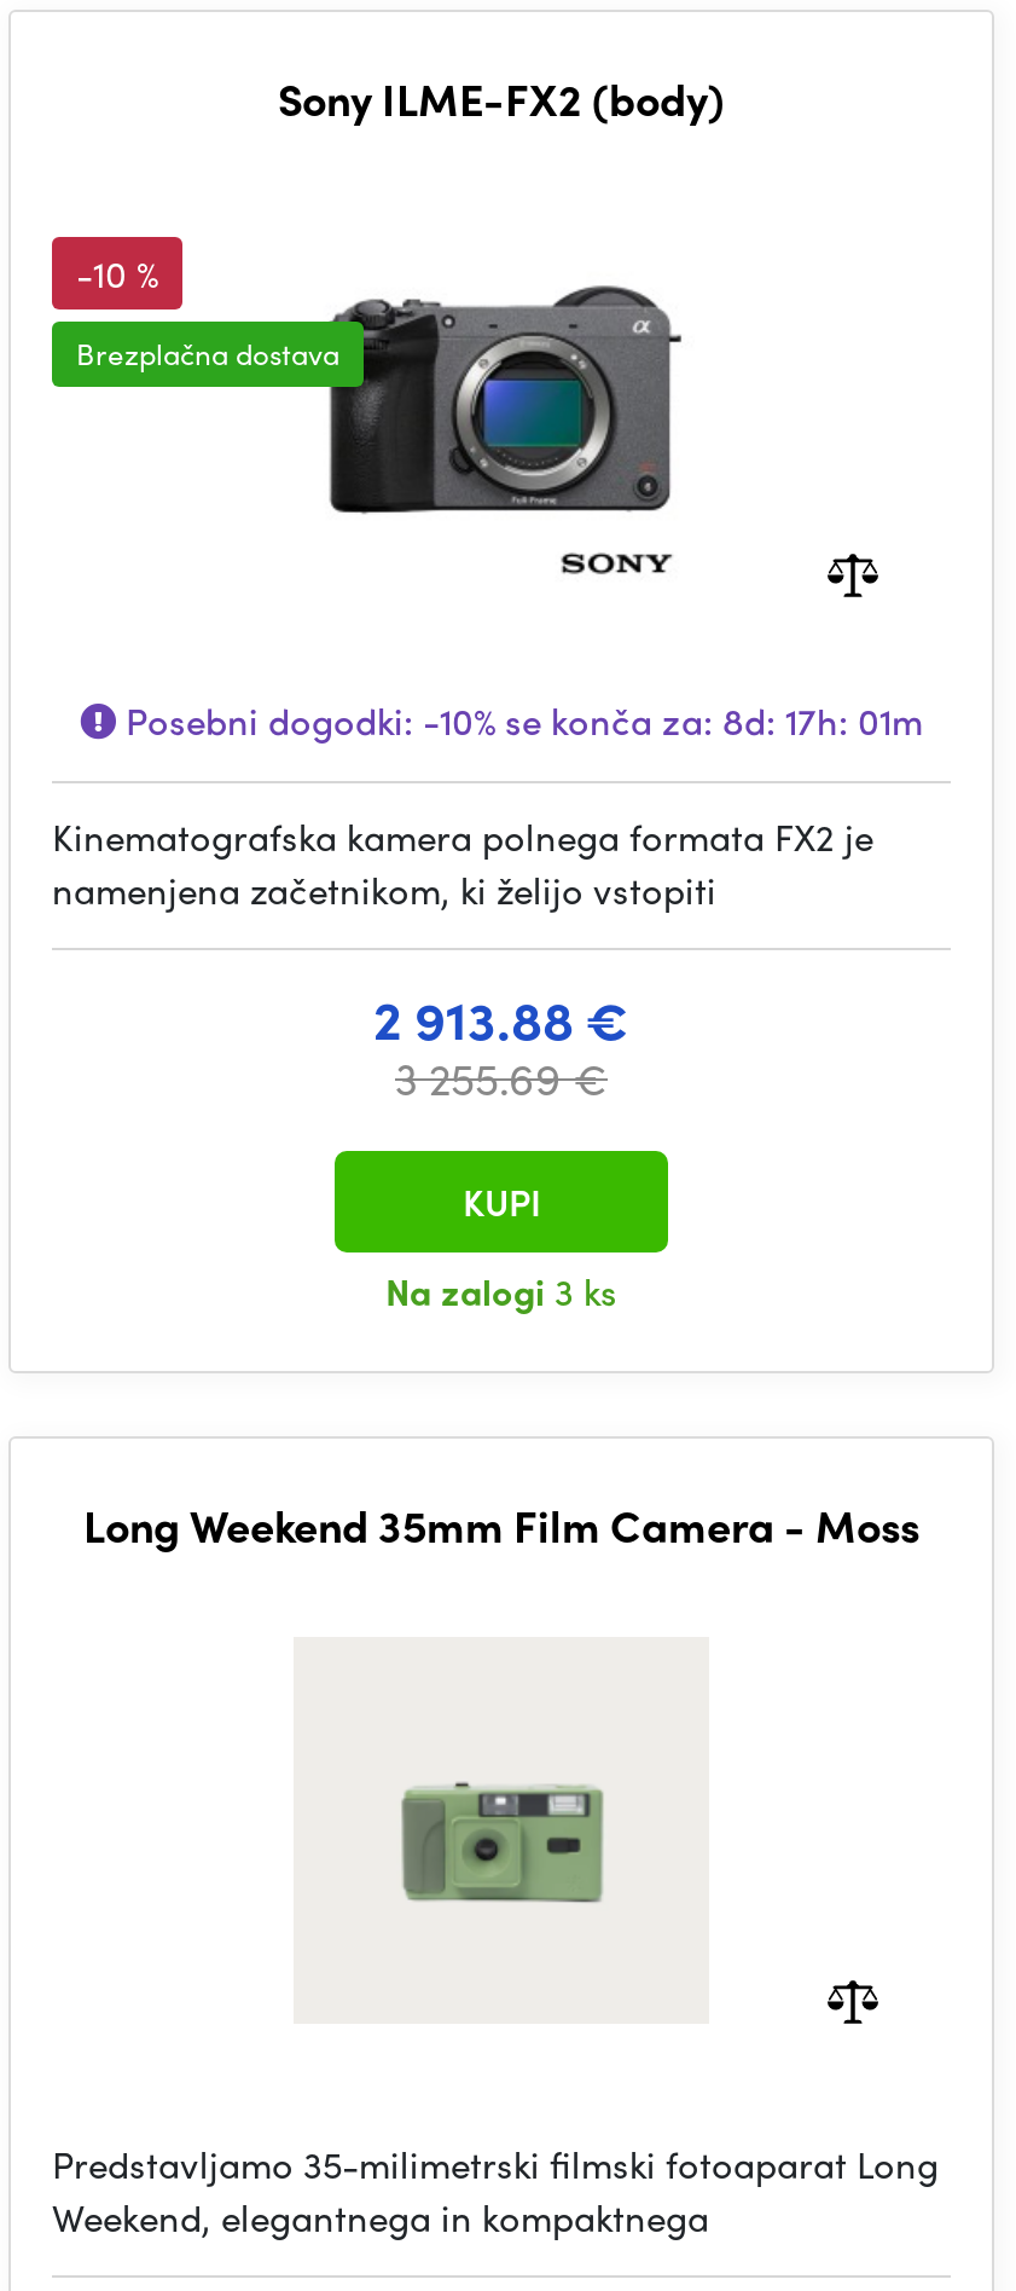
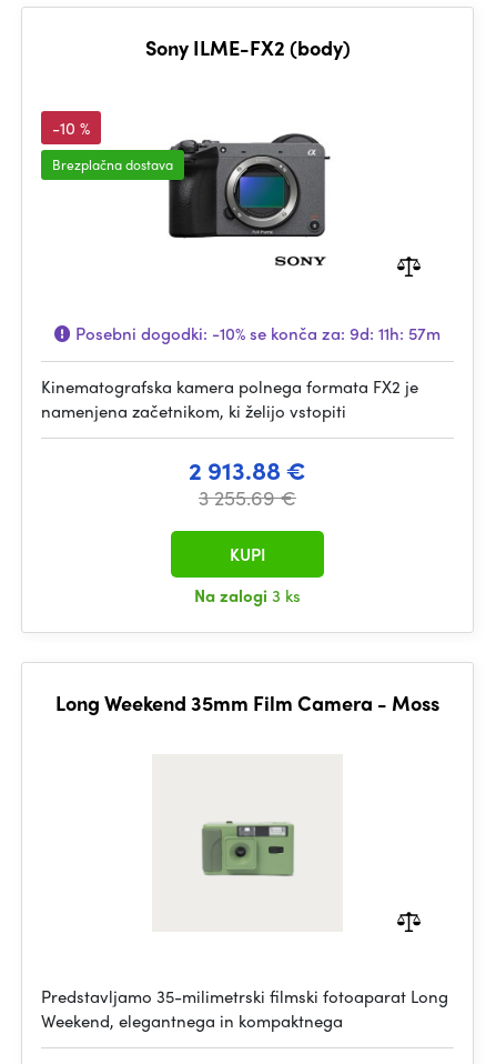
- Posebni dogodki: -10% se konča za: 8d: 17h: 01m
+ Posebni dogodki: -10% se konča za: 9d: 11h: 57m
